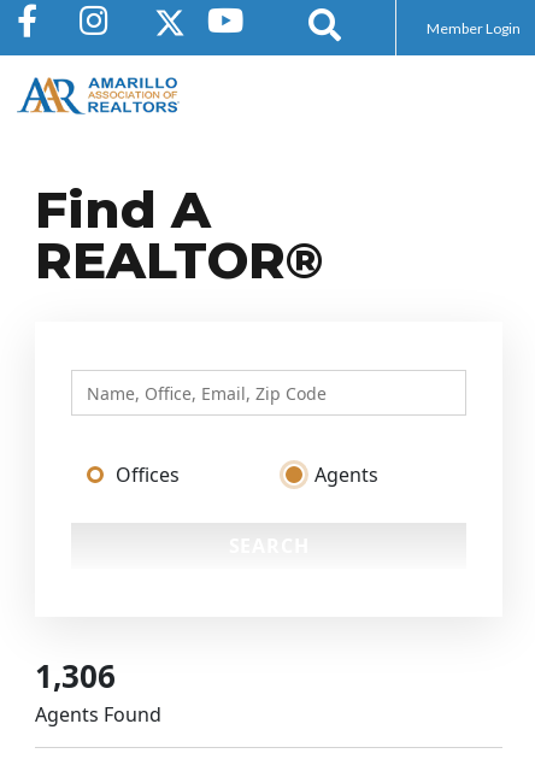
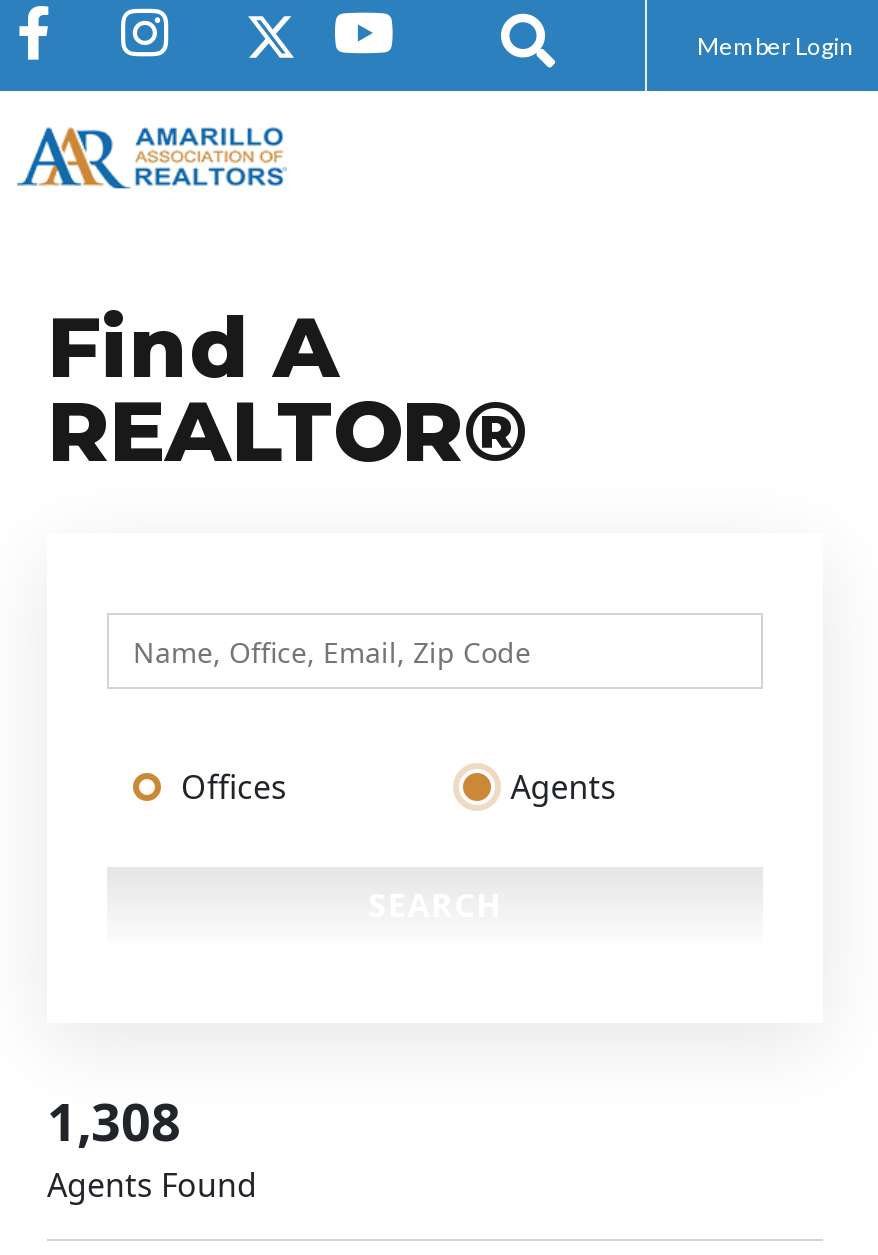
- 1,306
+ 1,308
